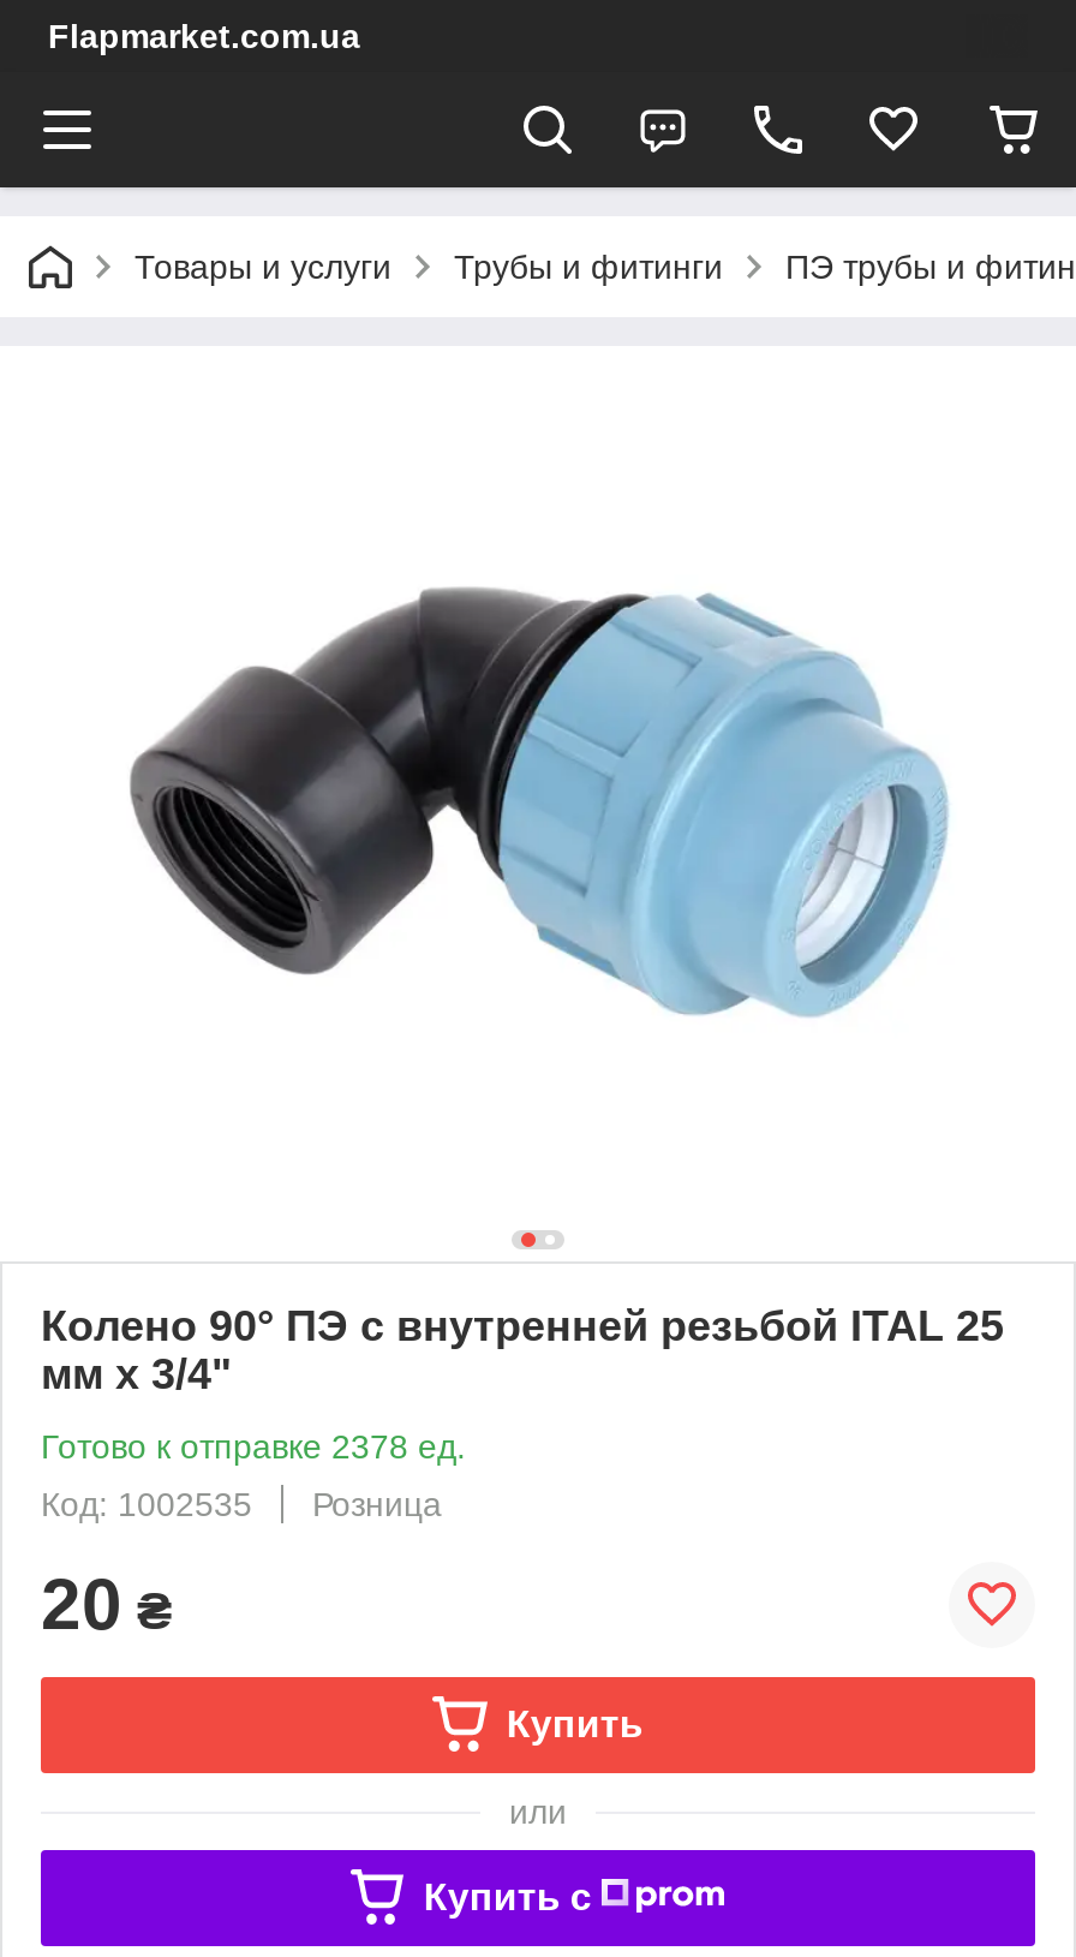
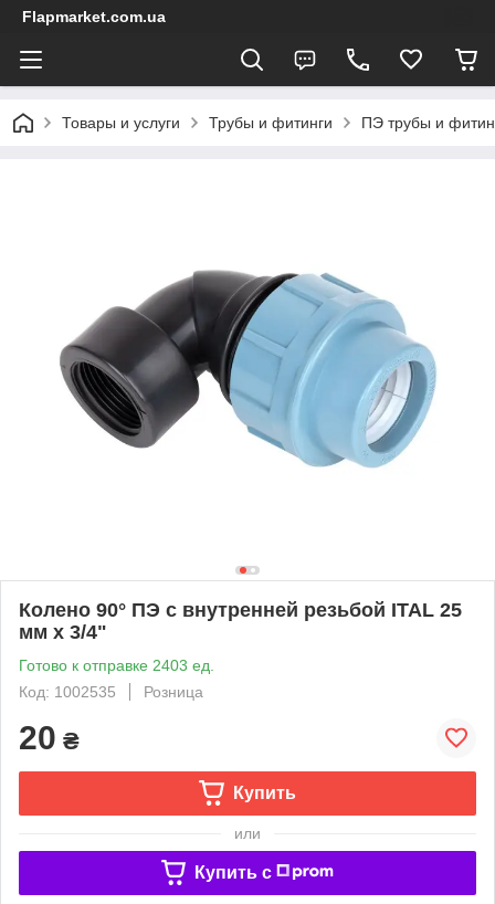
- Готово к отправке 2378 ед.
+ Готово к отправке 2403 ед.
